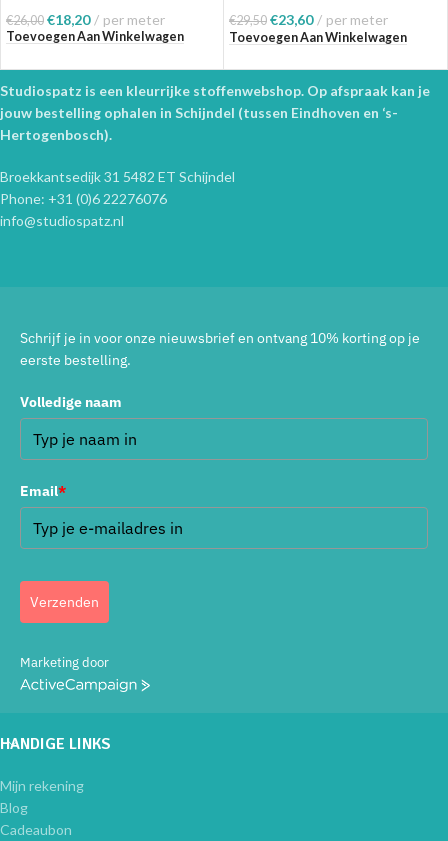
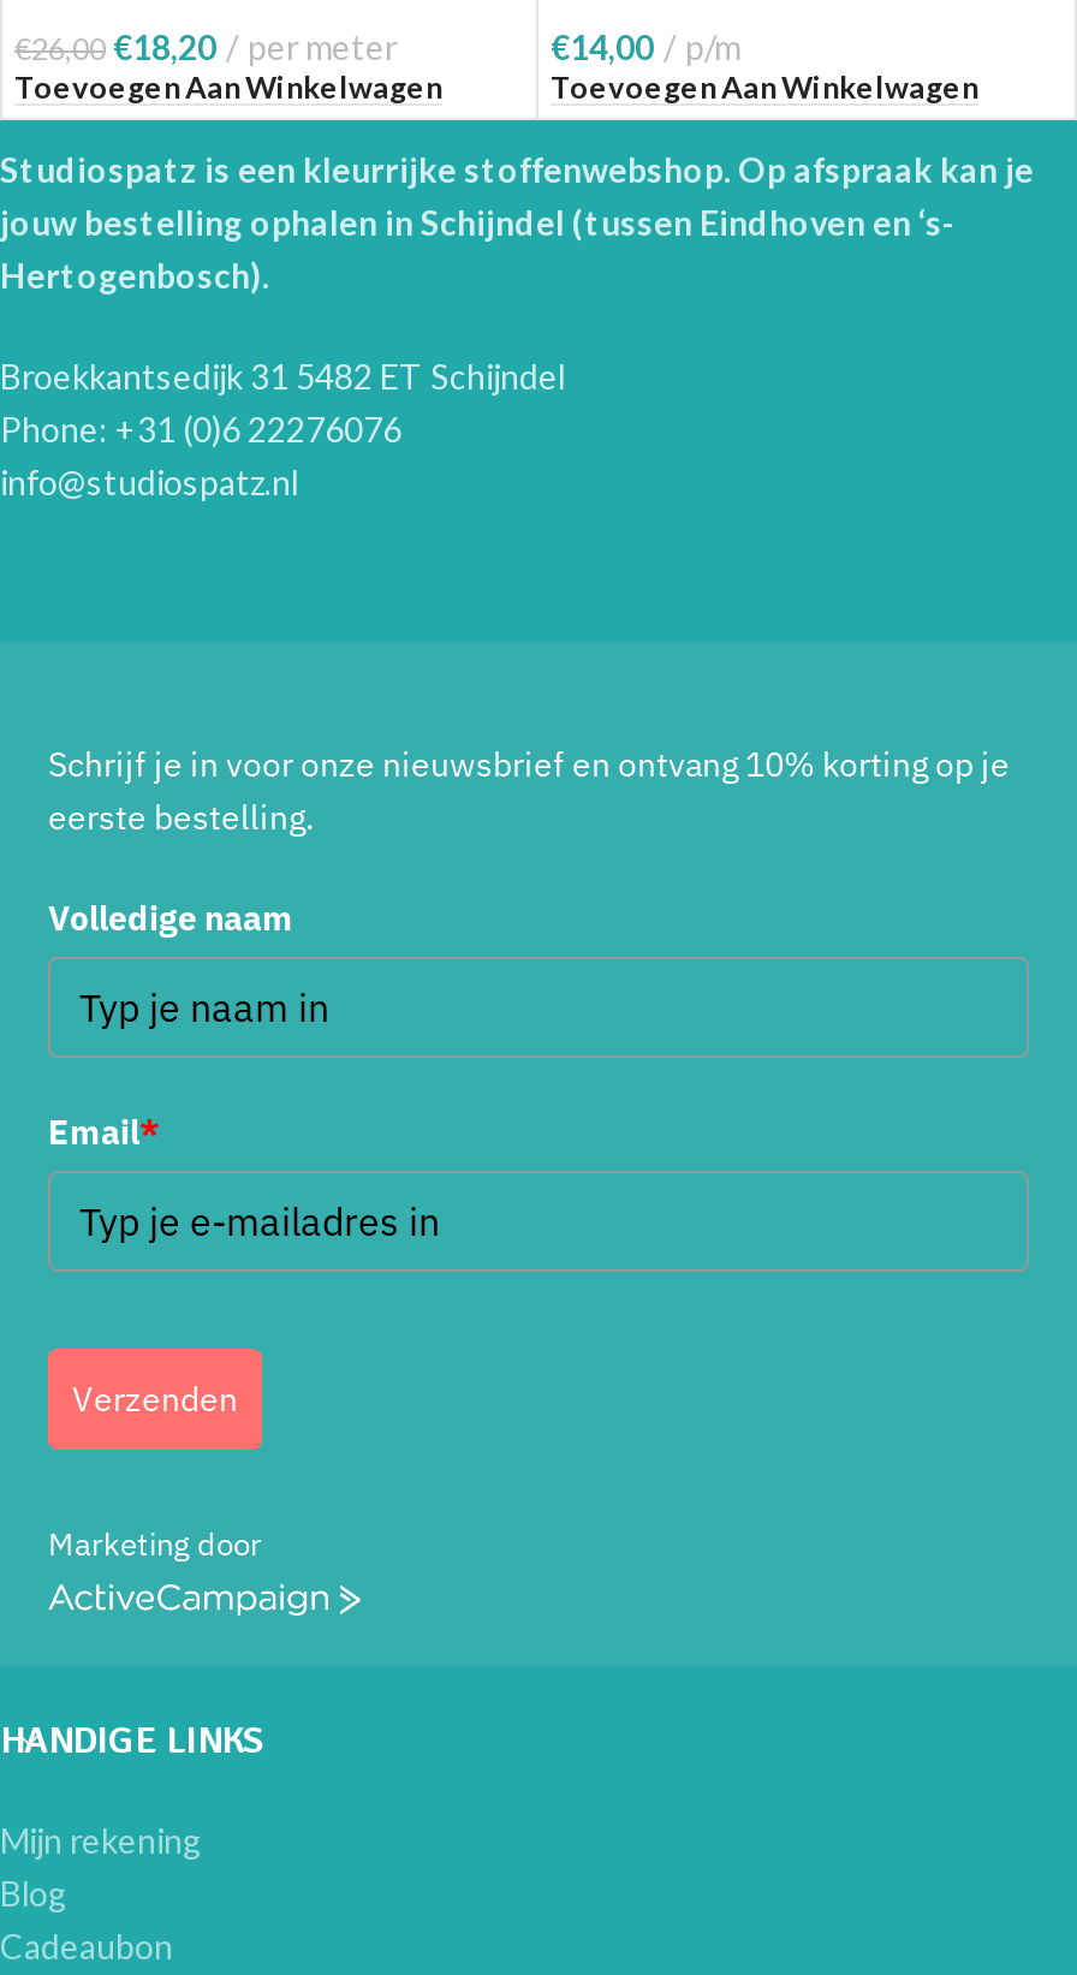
- €29,50 €23,60
- per meter
+ €14,00
+ p/m
